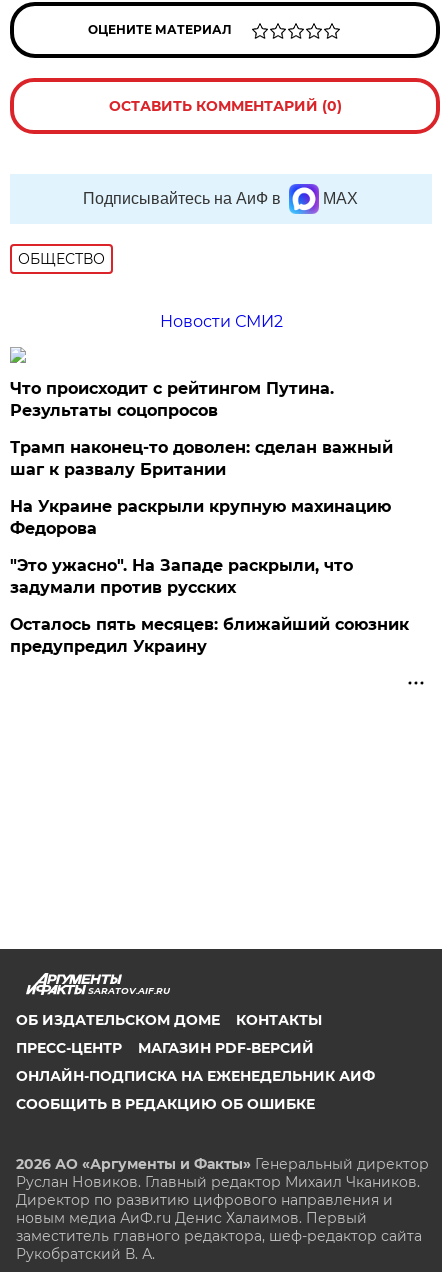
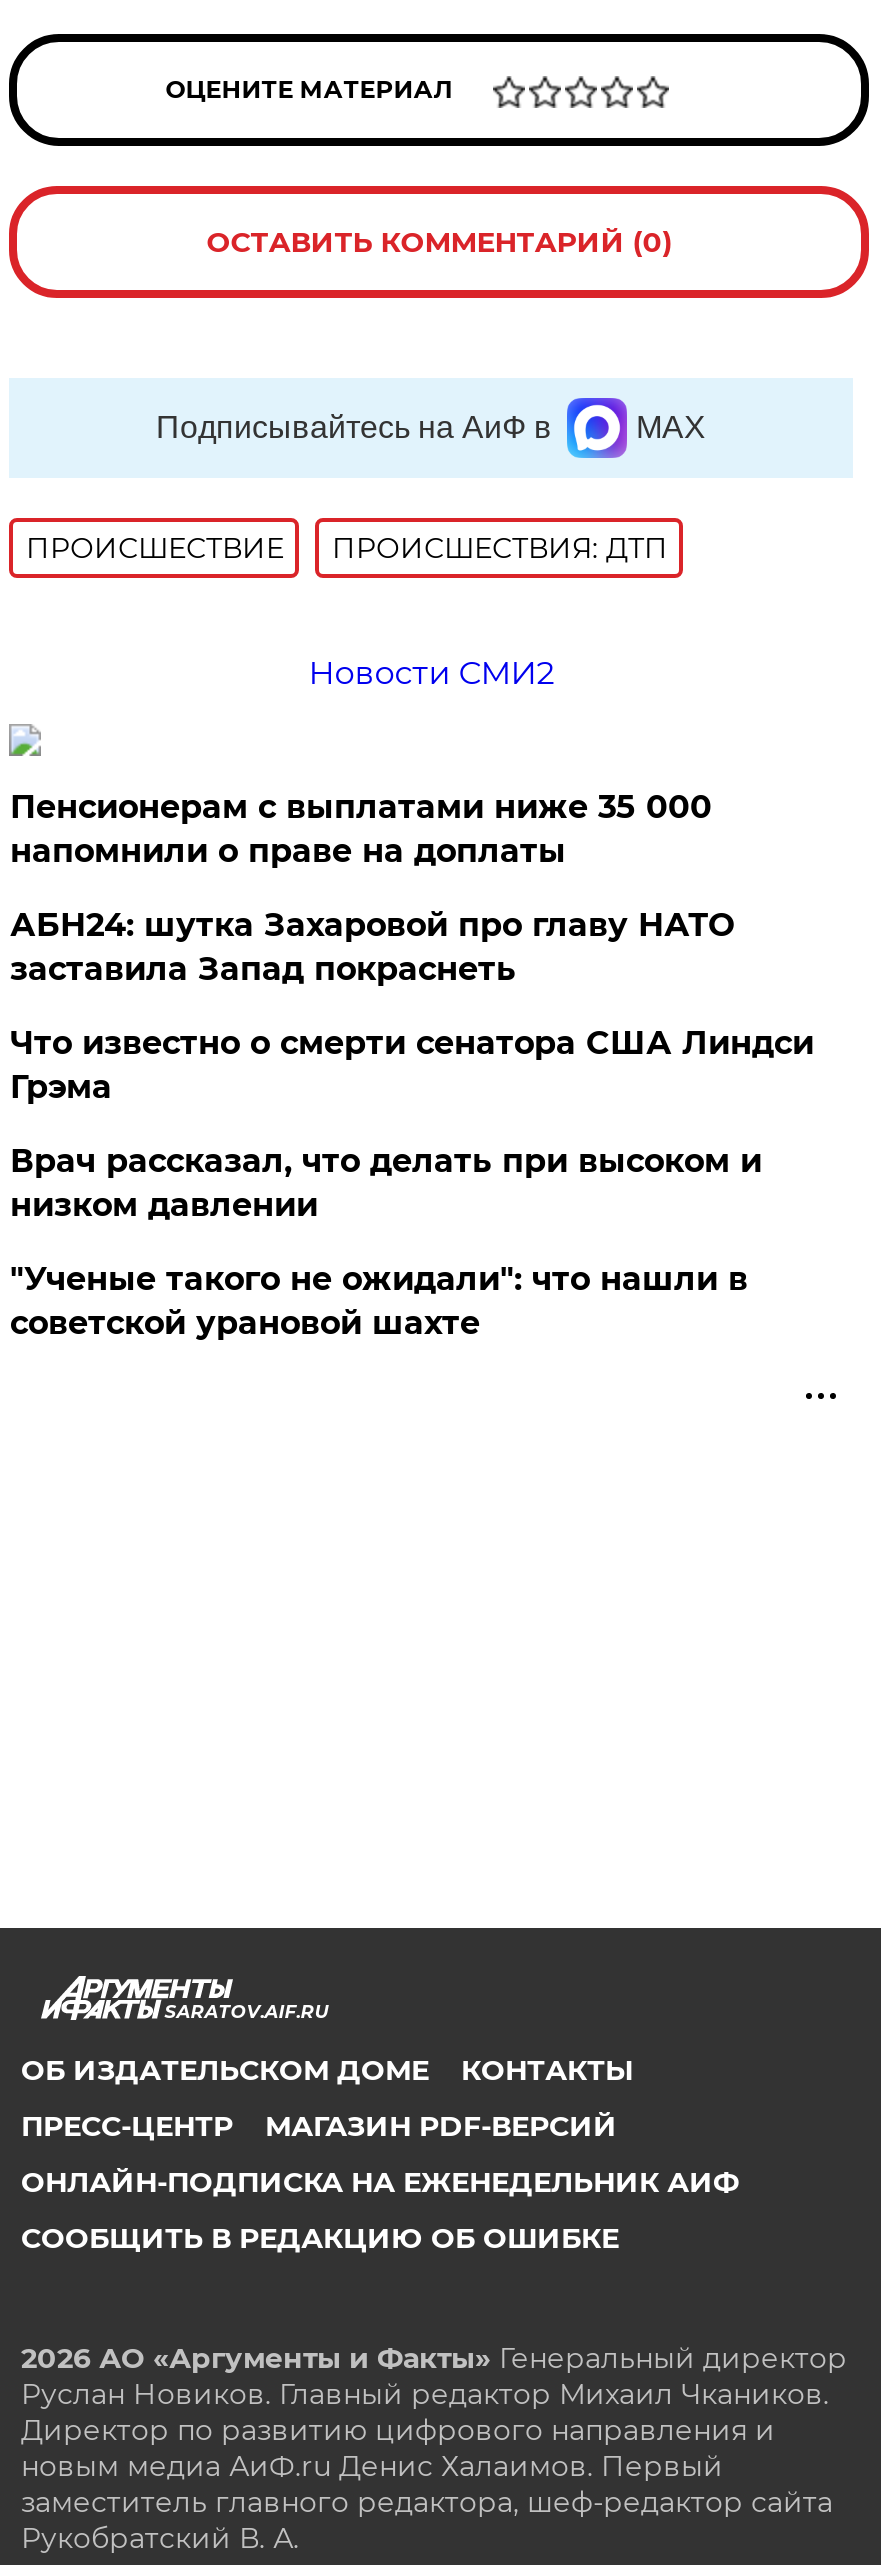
- ОБЩЕСТВО
+ ПРОИСШЕСТВИE
+ ПРОИСШЕСТВИЯ: ДТП

- Что происходит с рейтингом Путина.
- Результаты соцопросов
+ Пенсионерам с выплатами ниже 35 000
+ напомнили о праве на доплаты

- Трамп наконец-то доволен: сделан важный
- шаг к развалу Британии
+ АБН24: шутка Захаровой про главу НАТО
+ заставила Запад покраснеть

- На Украине раскрыли крупную махинацию
- Федорова
+ Что известно о смерти сенатора США Линдси
+ Грэма

- "Это ужасно". На Западе раскрыли, что
- задумали против русских
+ Врач рассказал, что делать при высоком и
+ низком давлении

- Осталось пять месяцев: ближайший союзник
- предупредил Украину
+ "Ученые такого не ожидали": что нашли в
+ советской урановой шахте
